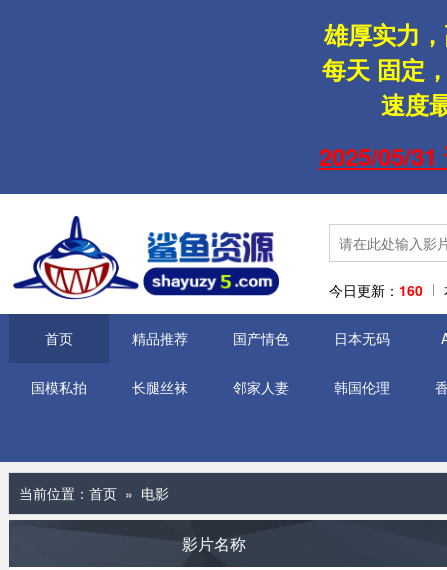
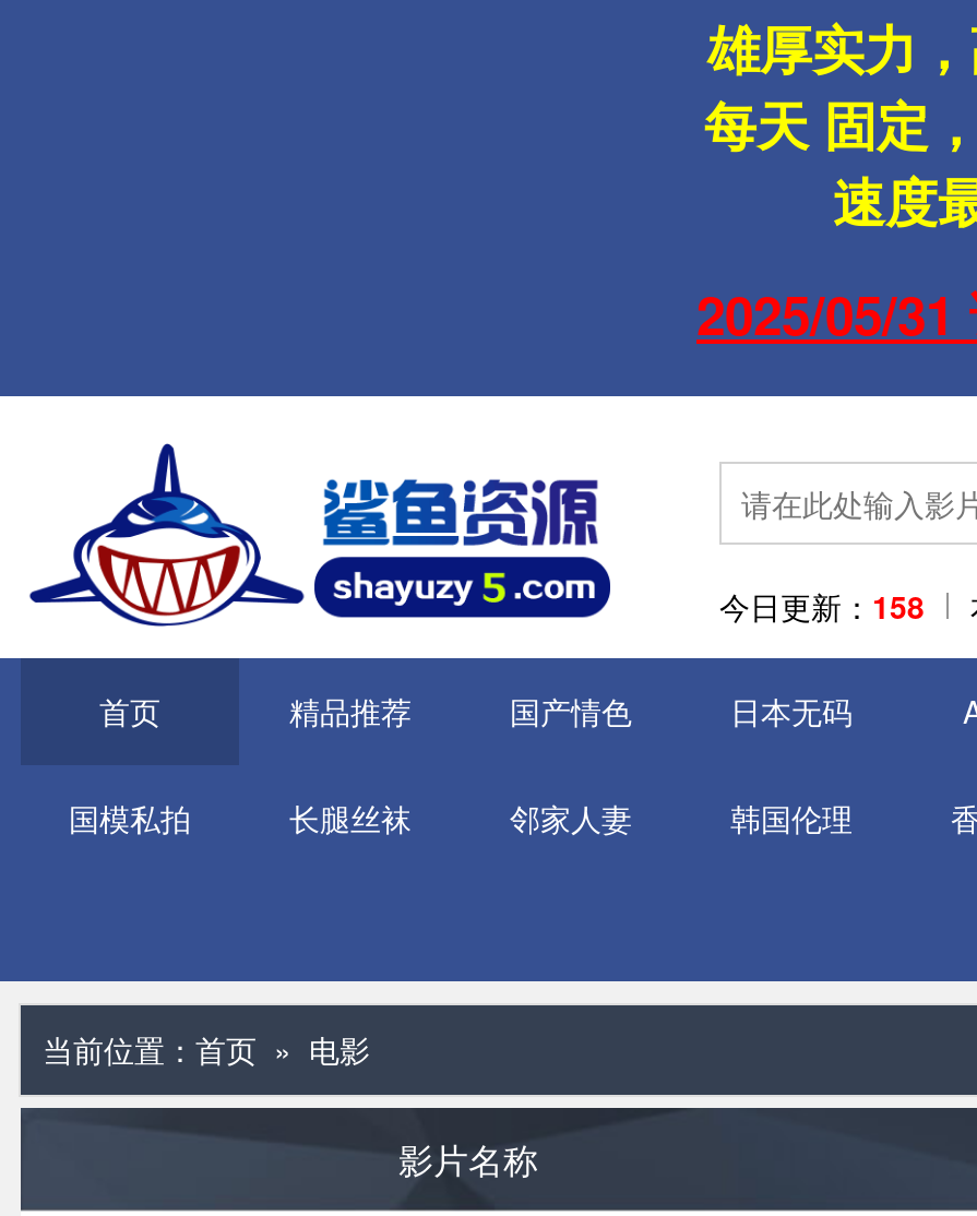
- 今日更新：160
+ 今日更新：158
